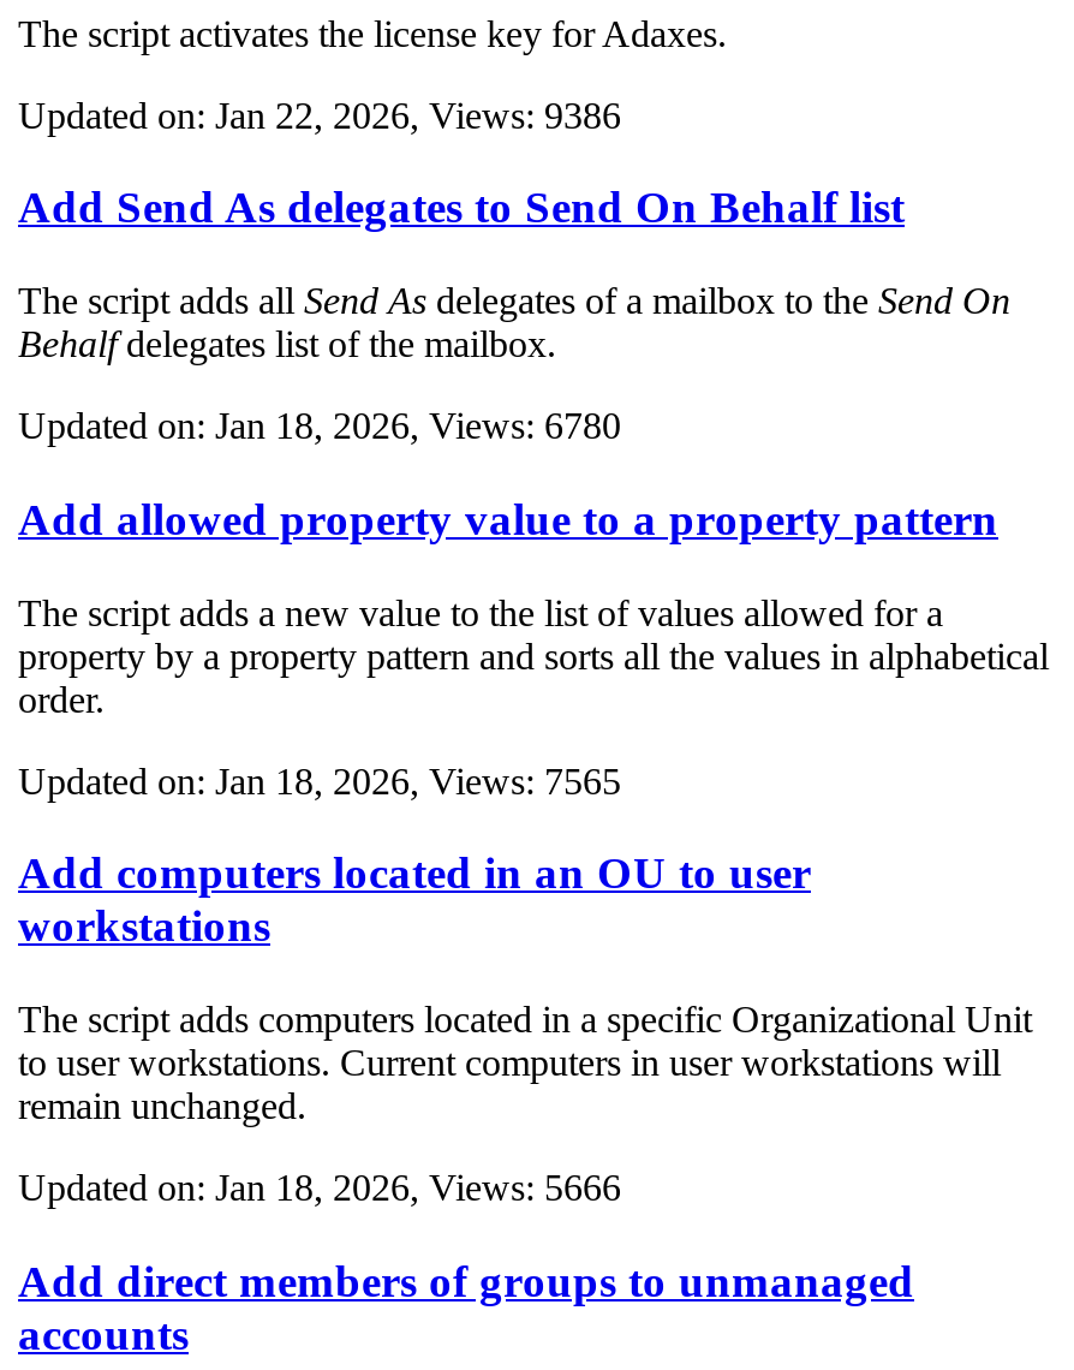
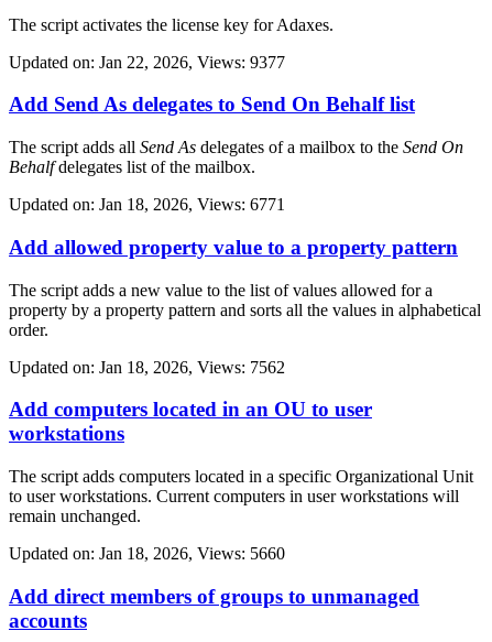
- Updated on: Jan 22, 2026, Views: 9386
+ Updated on: Jan 22, 2026, Views: 9377

- Updated on: Jan 18, 2026, Views: 6780
+ Updated on: Jan 18, 2026, Views: 6771

- Updated on: Jan 18, 2026, Views: 7565
+ Updated on: Jan 18, 2026, Views: 7562

- Updated on: Jan 18, 2026, Views: 5666
+ Updated on: Jan 18, 2026, Views: 5660
